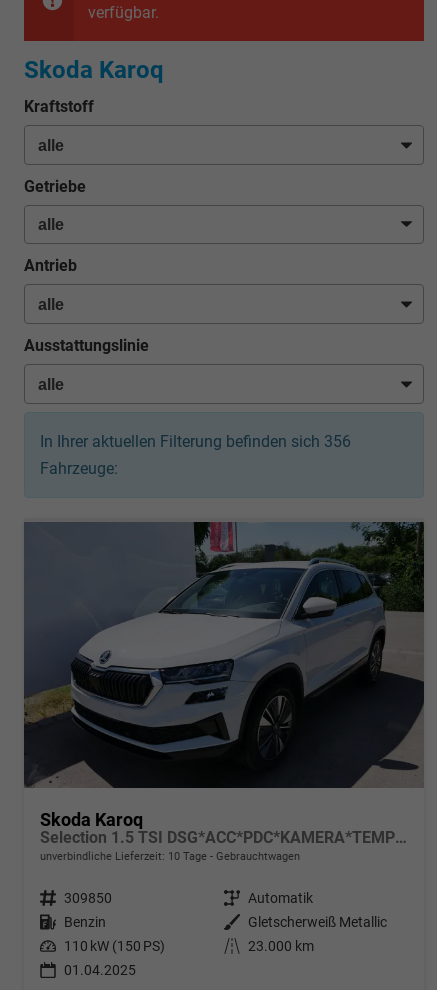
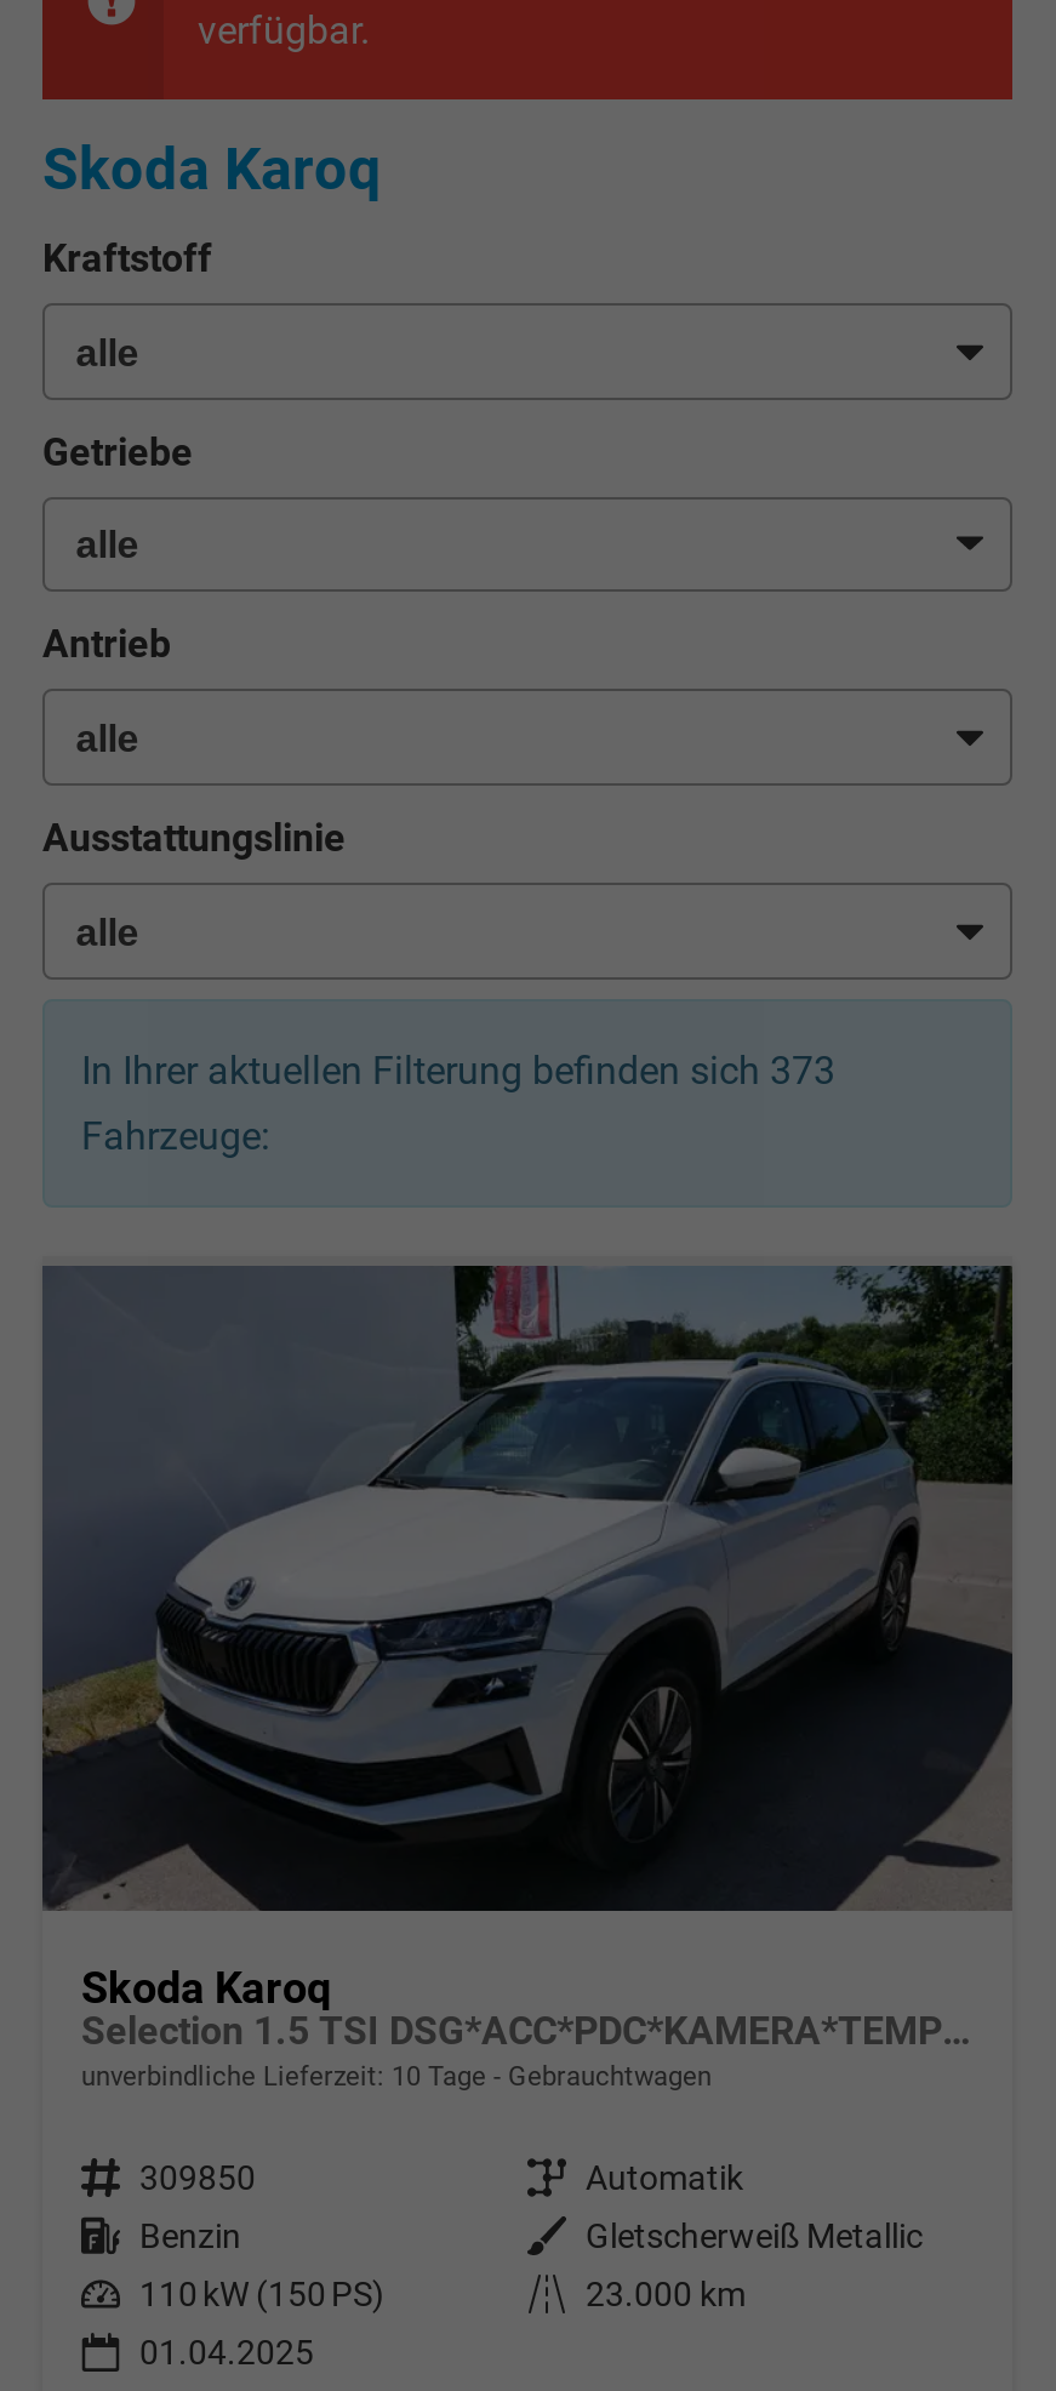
- In Ihrer aktuellen Filterung befinden sich 356
+ In Ihrer aktuellen Filterung befinden sich 373
